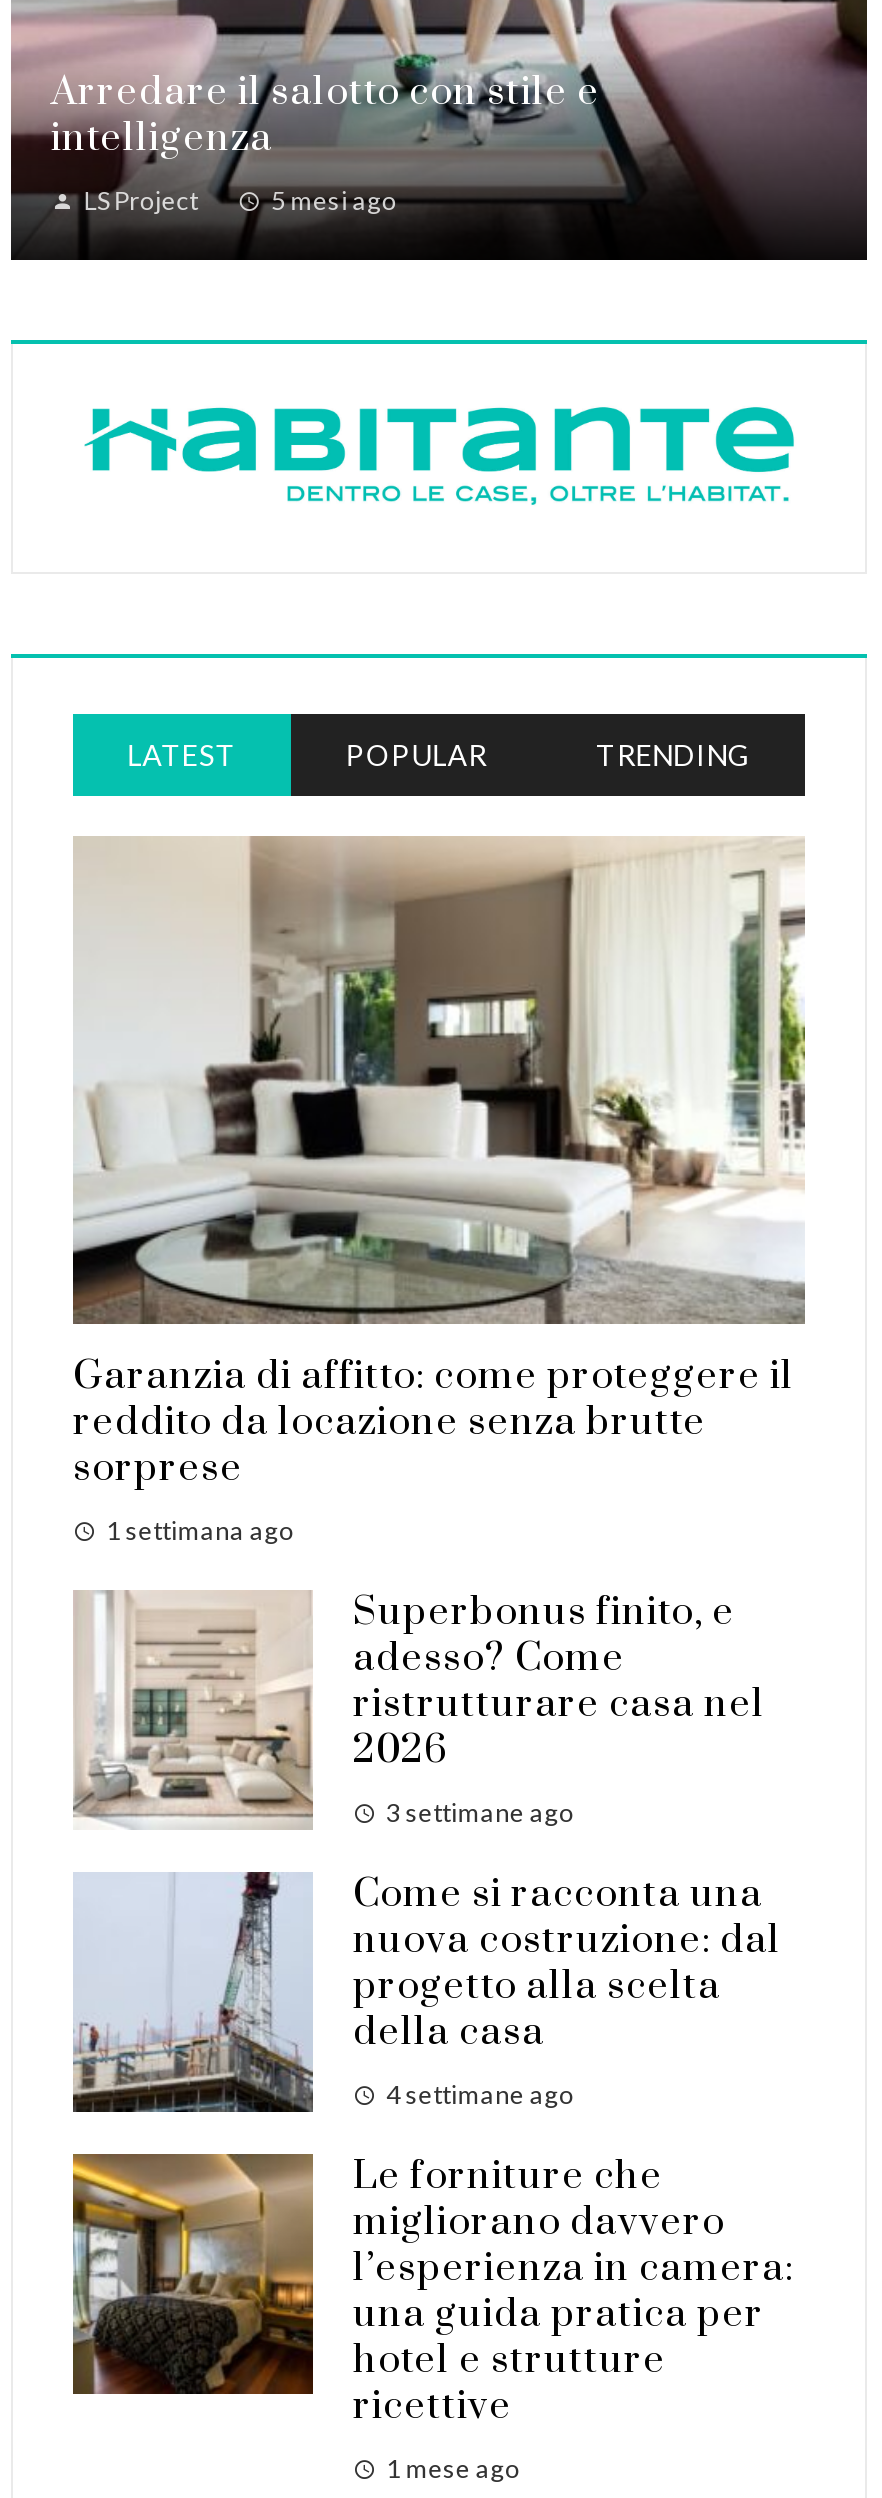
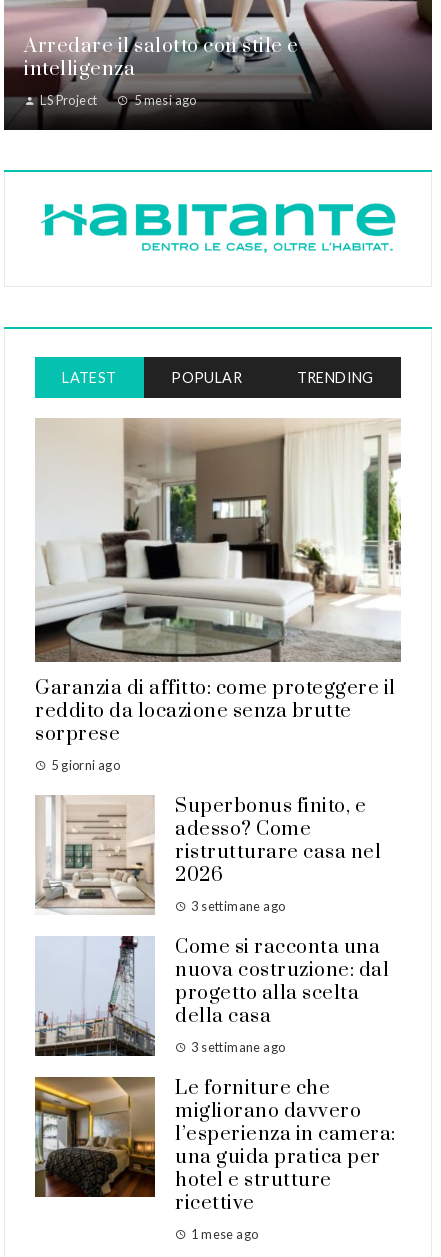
- 1 settimana ago
+ 5 giorni ago

- 4 settimane ago
+ 3 settimane ago
